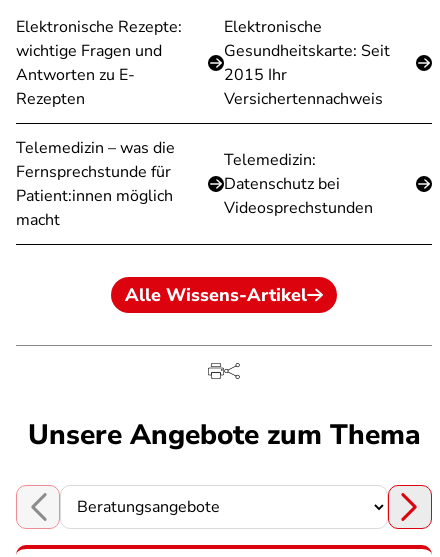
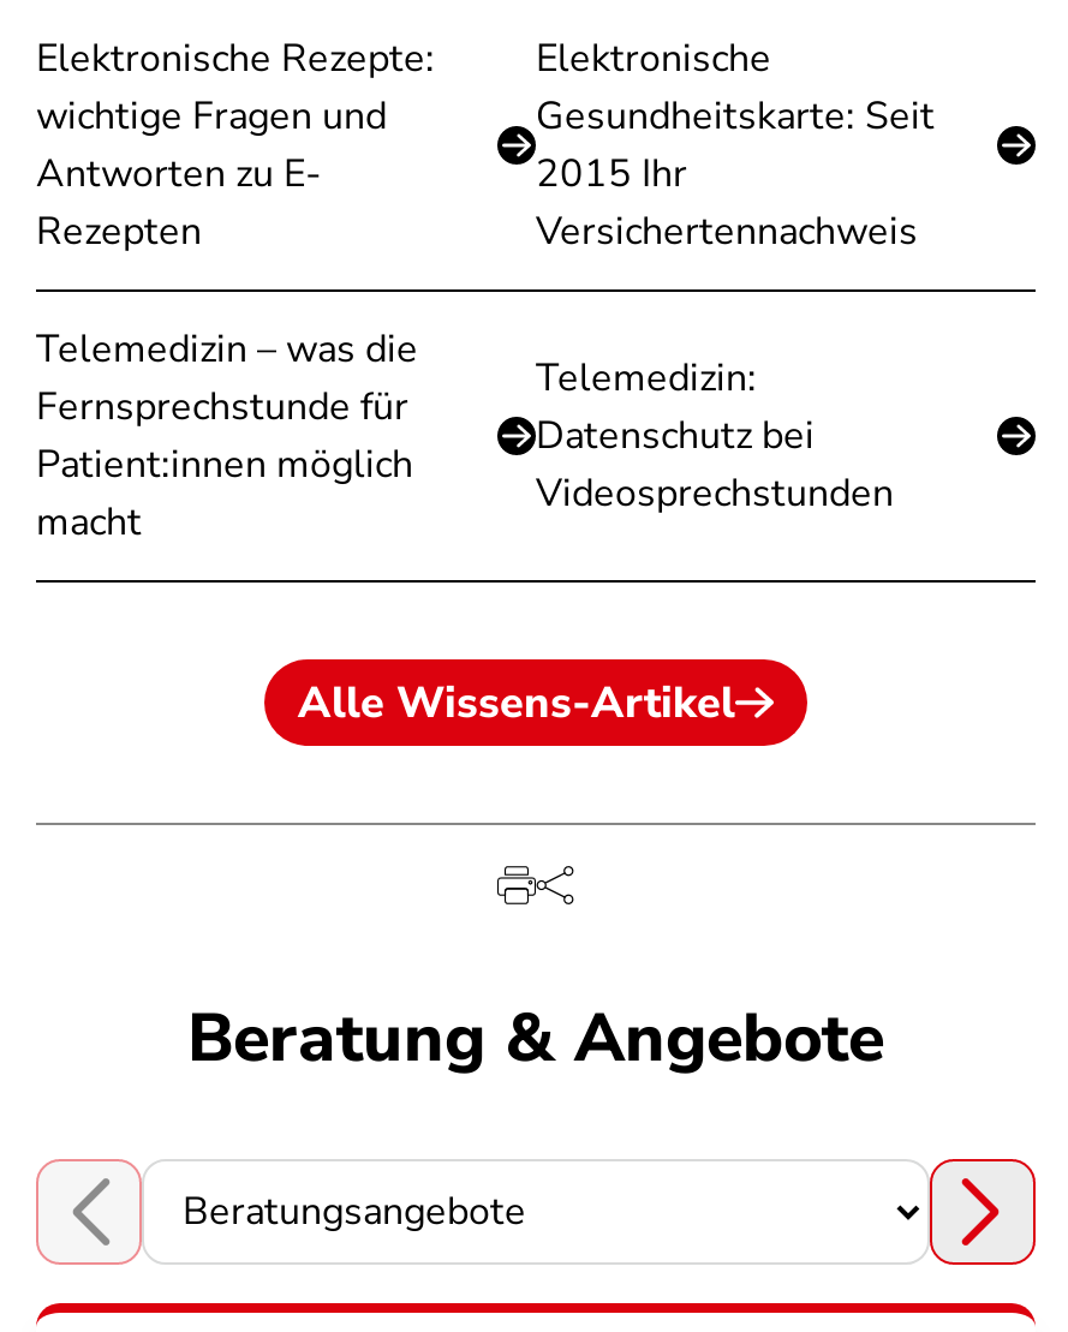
- Unsere Angebote zum Thema
+ Beratung & Angebote
